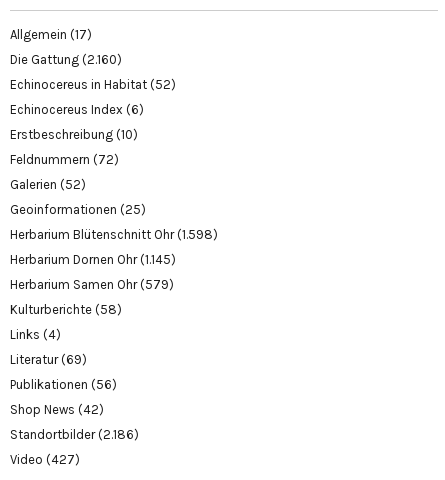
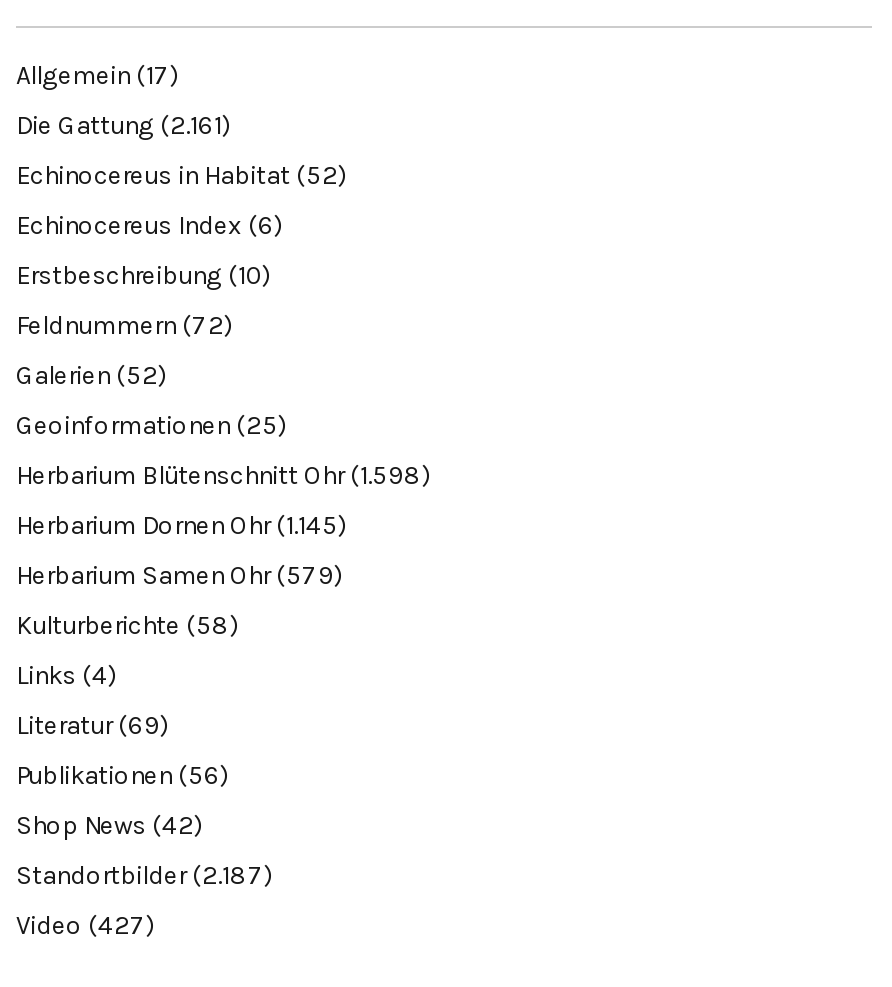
- Die Gattung (2.160)
+ Die Gattung (2.161)

- Standortbilder (2.186)
+ Standortbilder (2.187)
